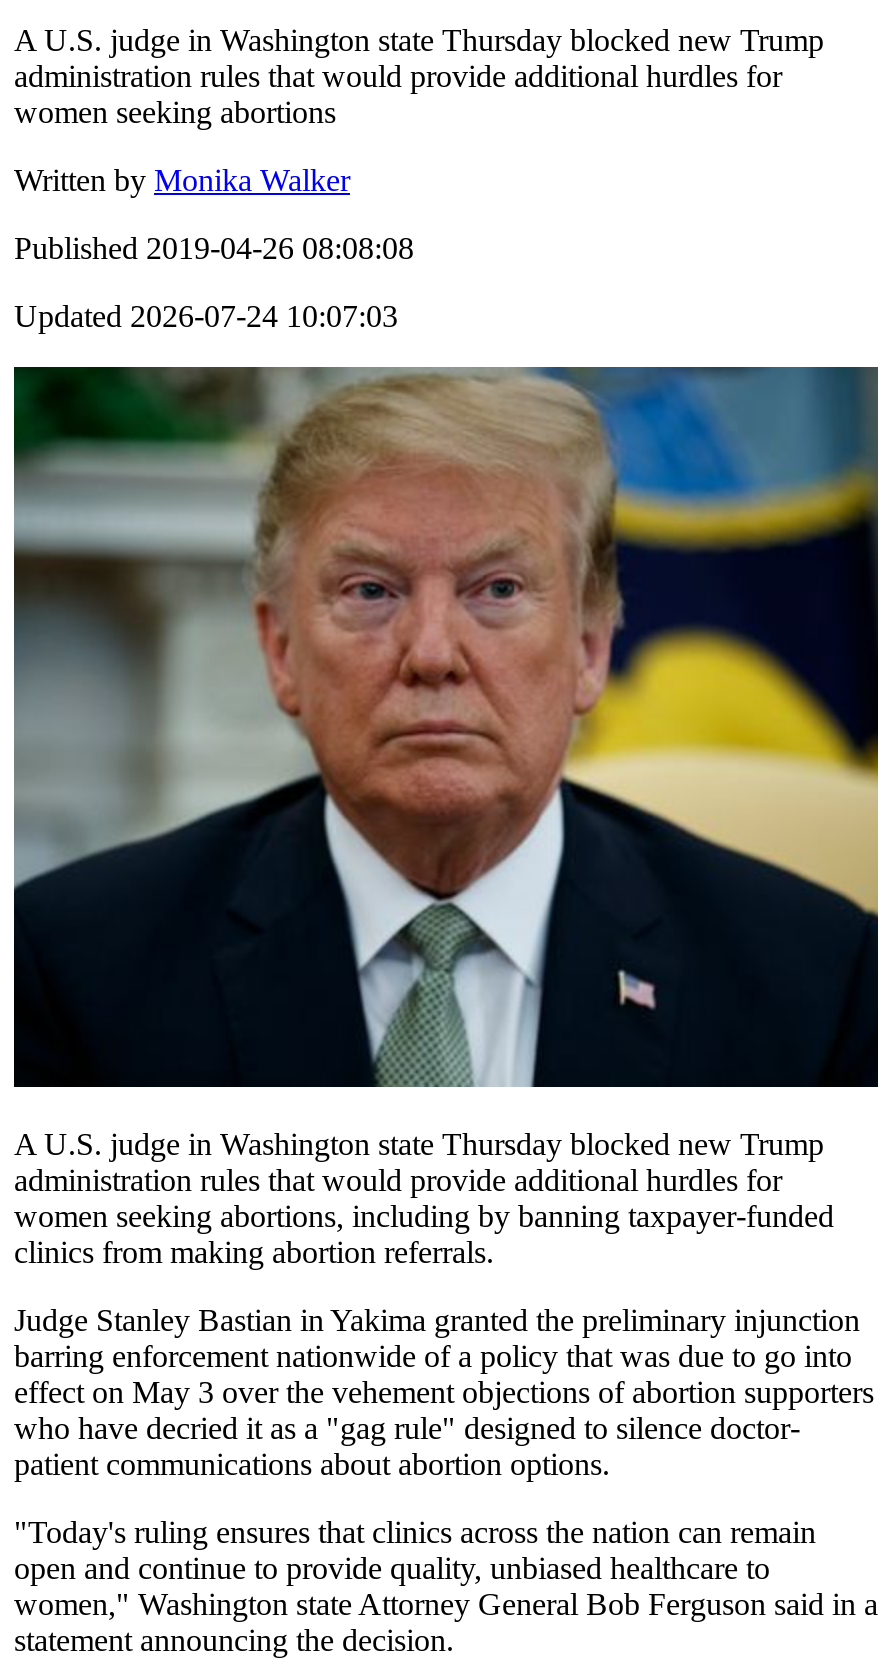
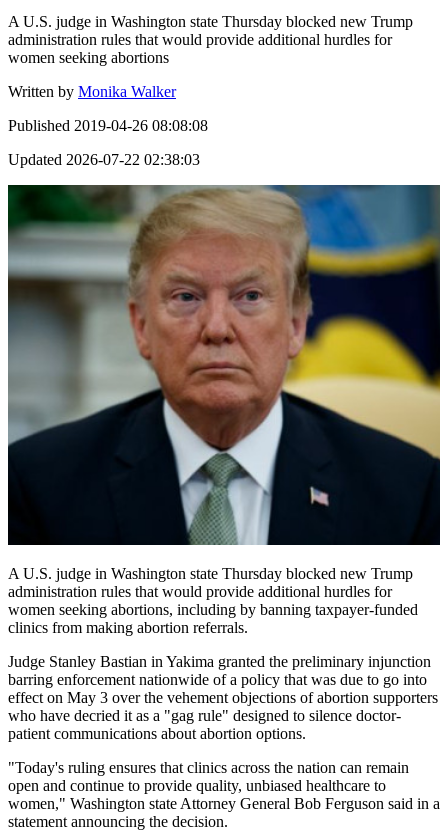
- Updated 2026-07-24 10:07:03
+ Updated 2026-07-22 02:38:03
